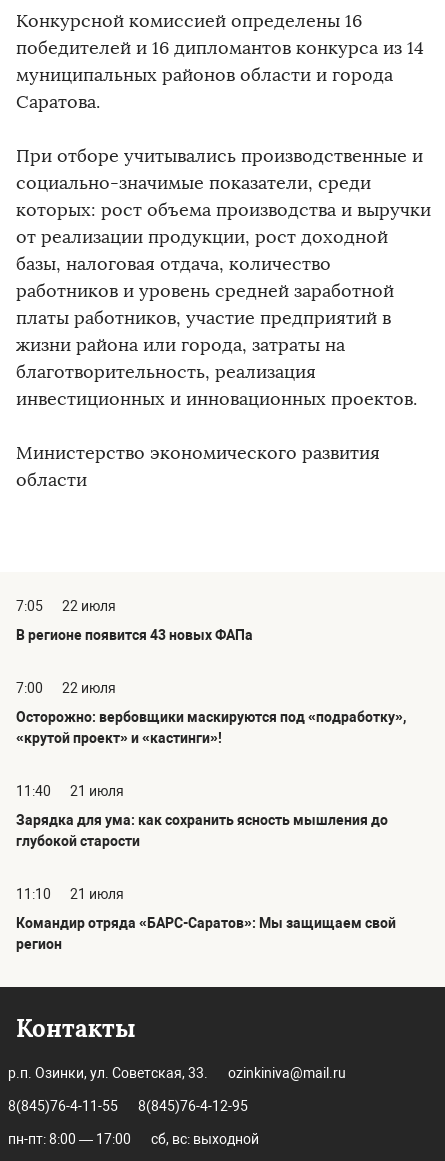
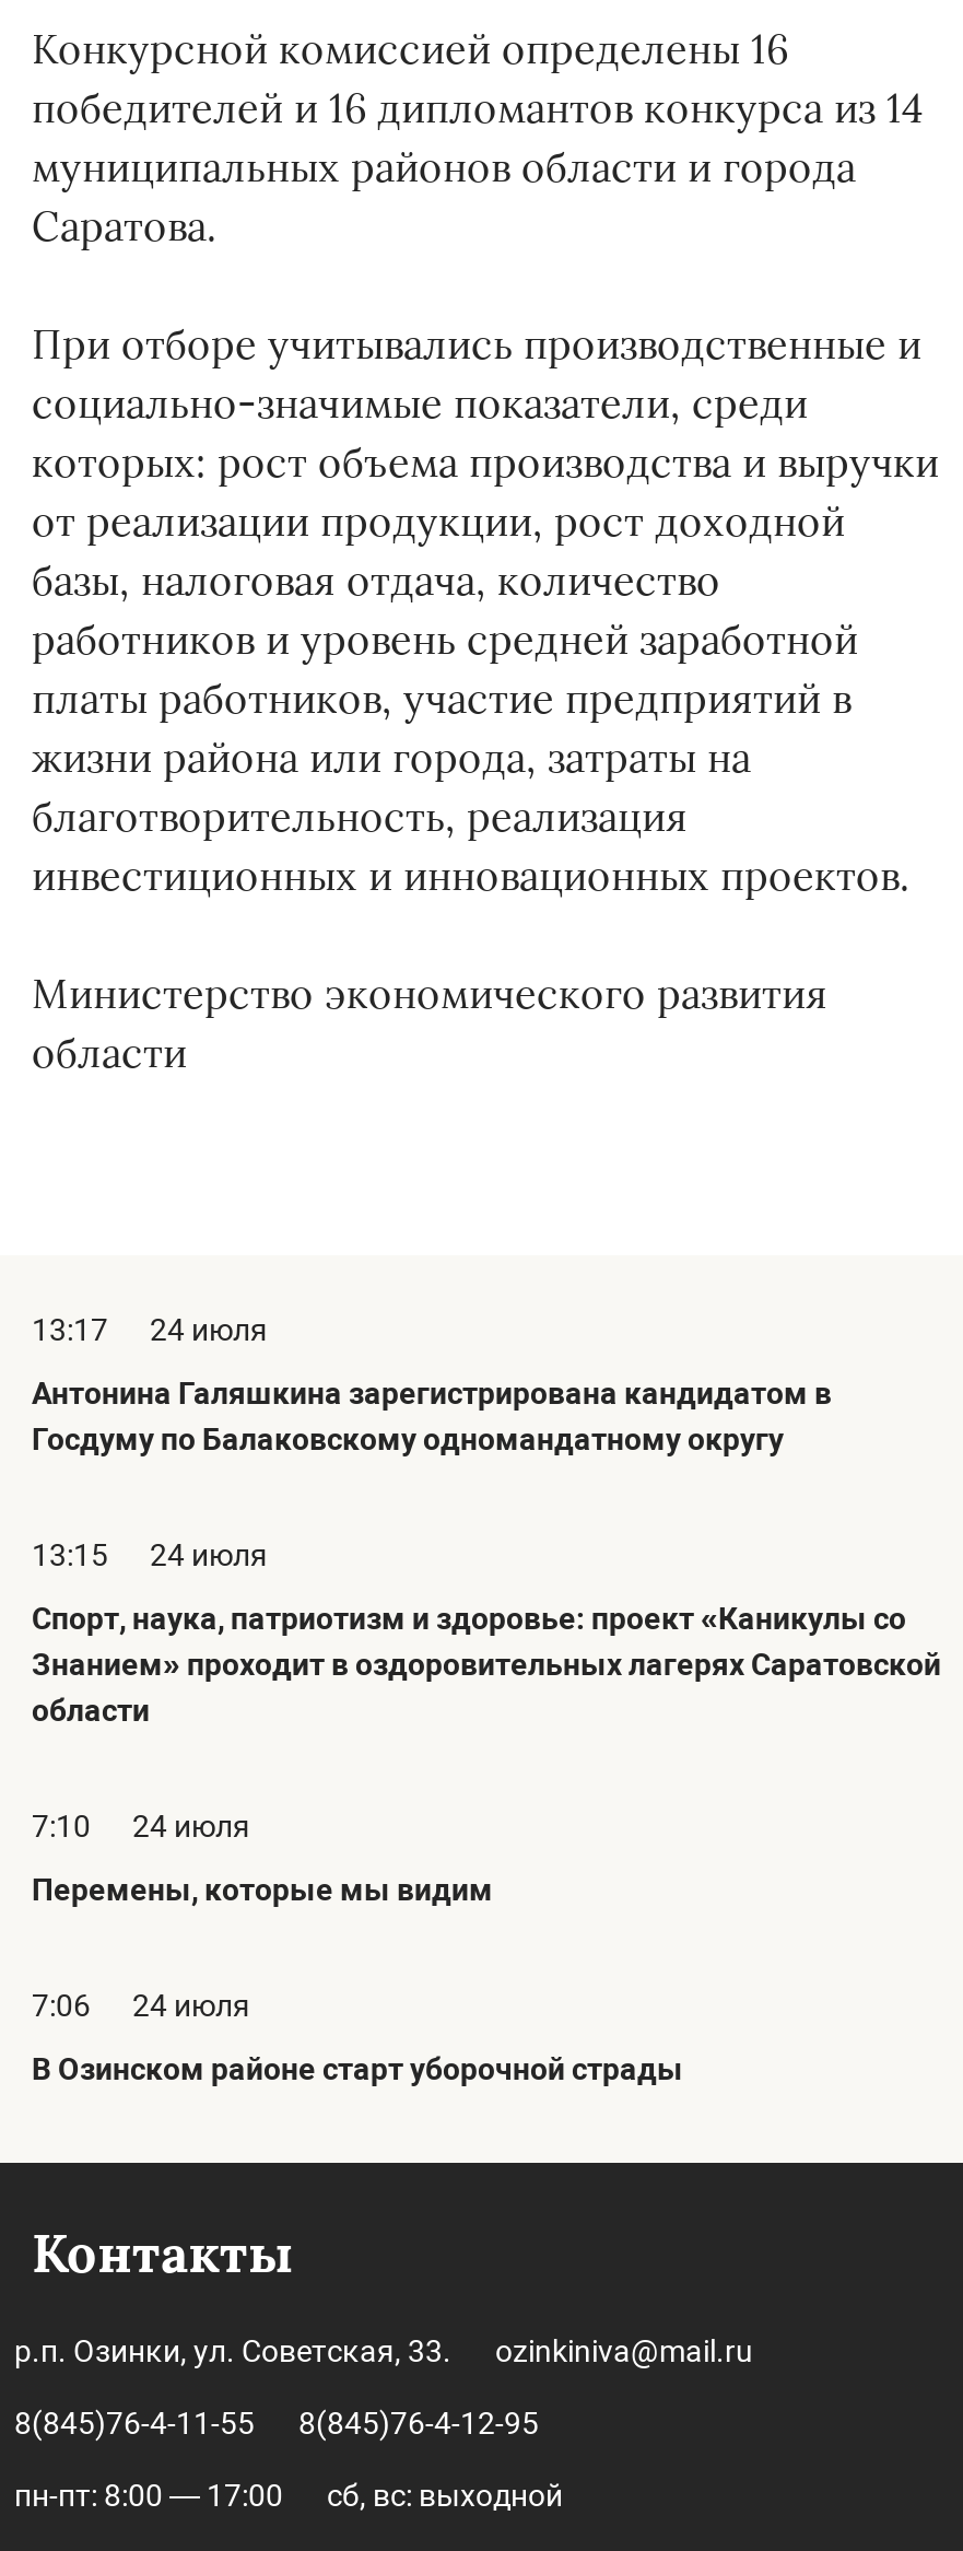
- 7:05
- 22 июля
+ 13:17
+ 24 июля

- В регионе появится 43 новых ФАПа
+ Антонина Галяшкина зарегистрирована кандидатом в
+ Госдуму по Балаковскому одномандатному округу

- 7:00
- 22 июля
+ 13:15
+ 24 июля

- Осторожно: вербовщики маскируются под «подработку»,
- «крутой проект» и «кастинги»!
+ Спорт, наука, патриотизм и здоровье: проект «Каникулы со
+ Знанием» проходит в оздоровительных лагерях Саратовской
+ области

- 11:40
- 21 июля
+ 7:10
+ 24 июля

- Зарядка для ума: как сохранить ясность мышления до
- глубокой старости
+ Перемены, которые мы видим

- 11:10
- 21 июля
+ 7:06
+ 24 июля

- Командир отряда «БАРС-Саратов»: Мы защищаем свой
- регион
+ В Озинском районе старт уборочной страды
